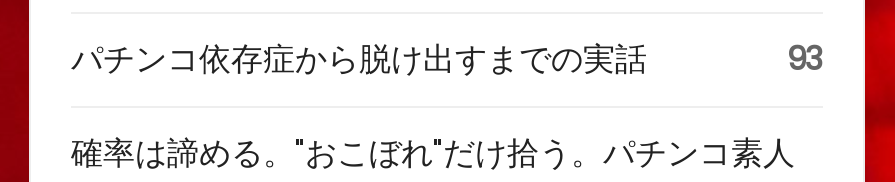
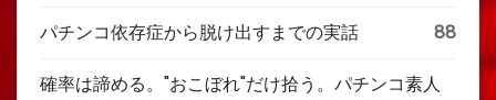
- 93
+ 88
